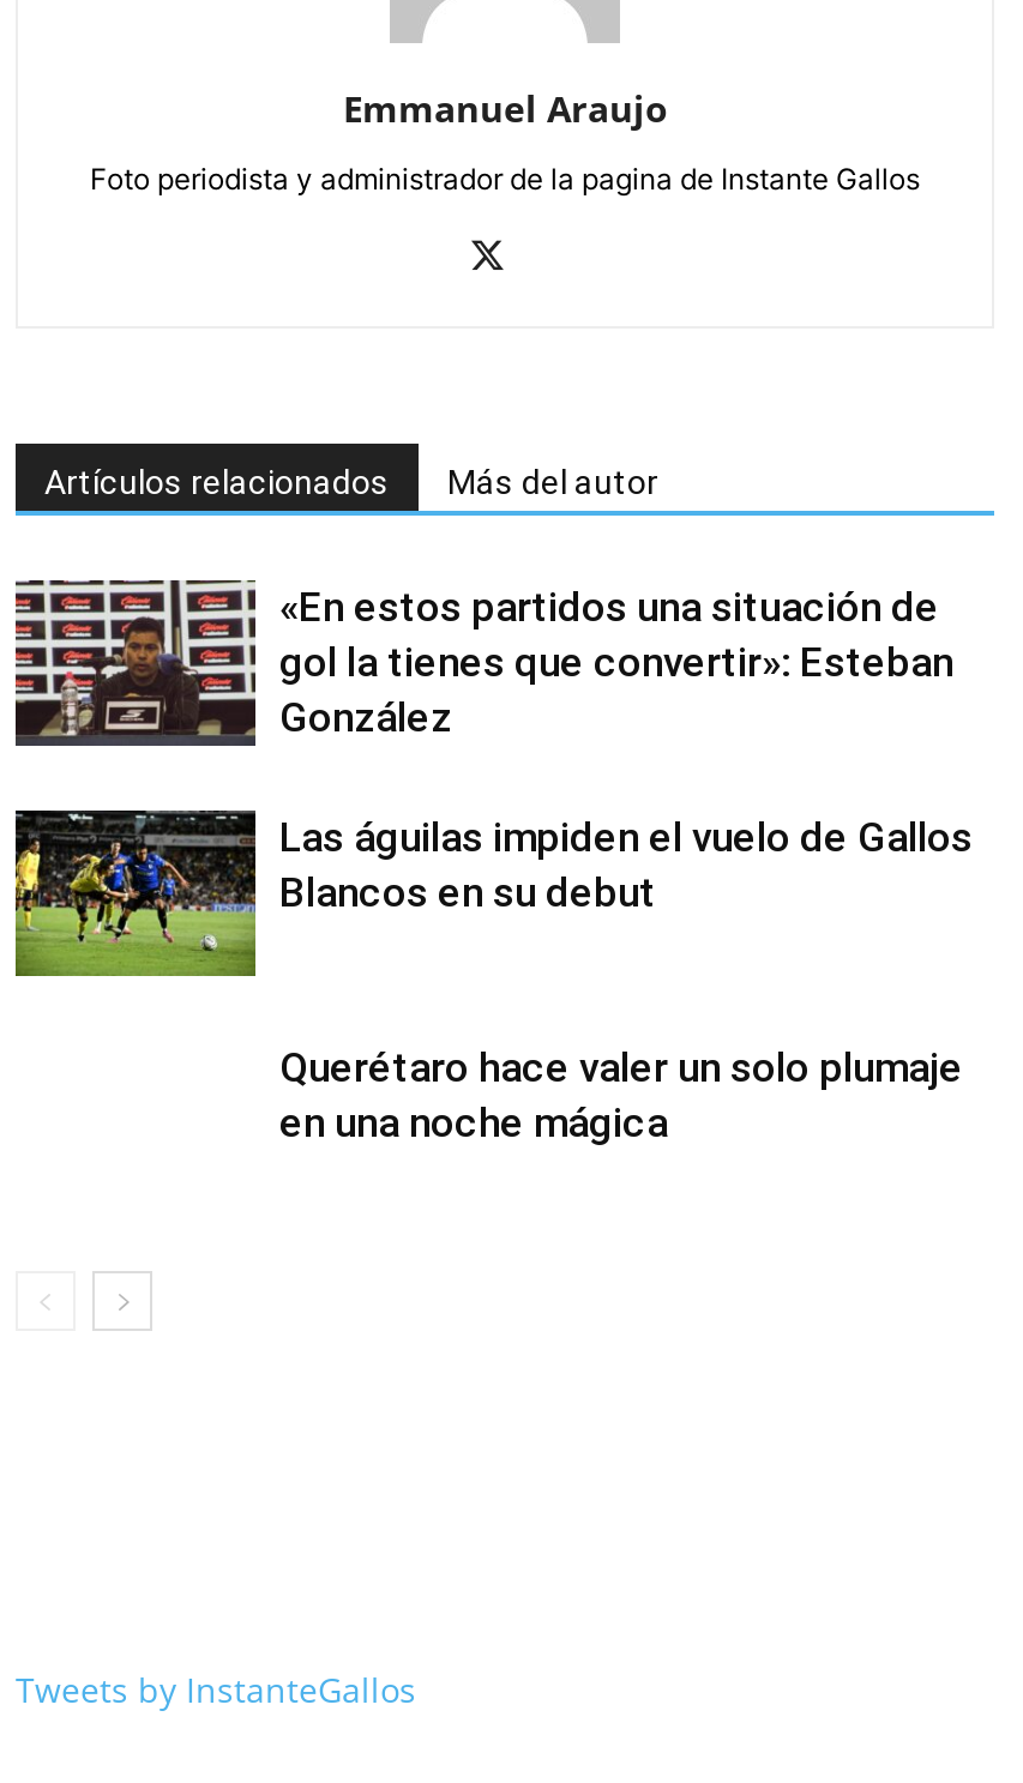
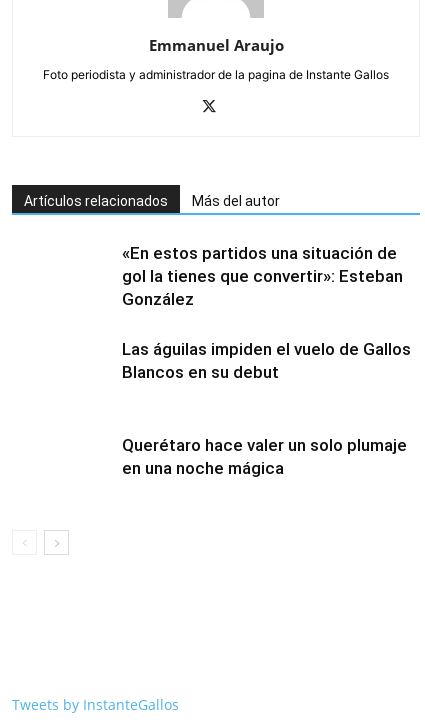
- [image]

- [image]
